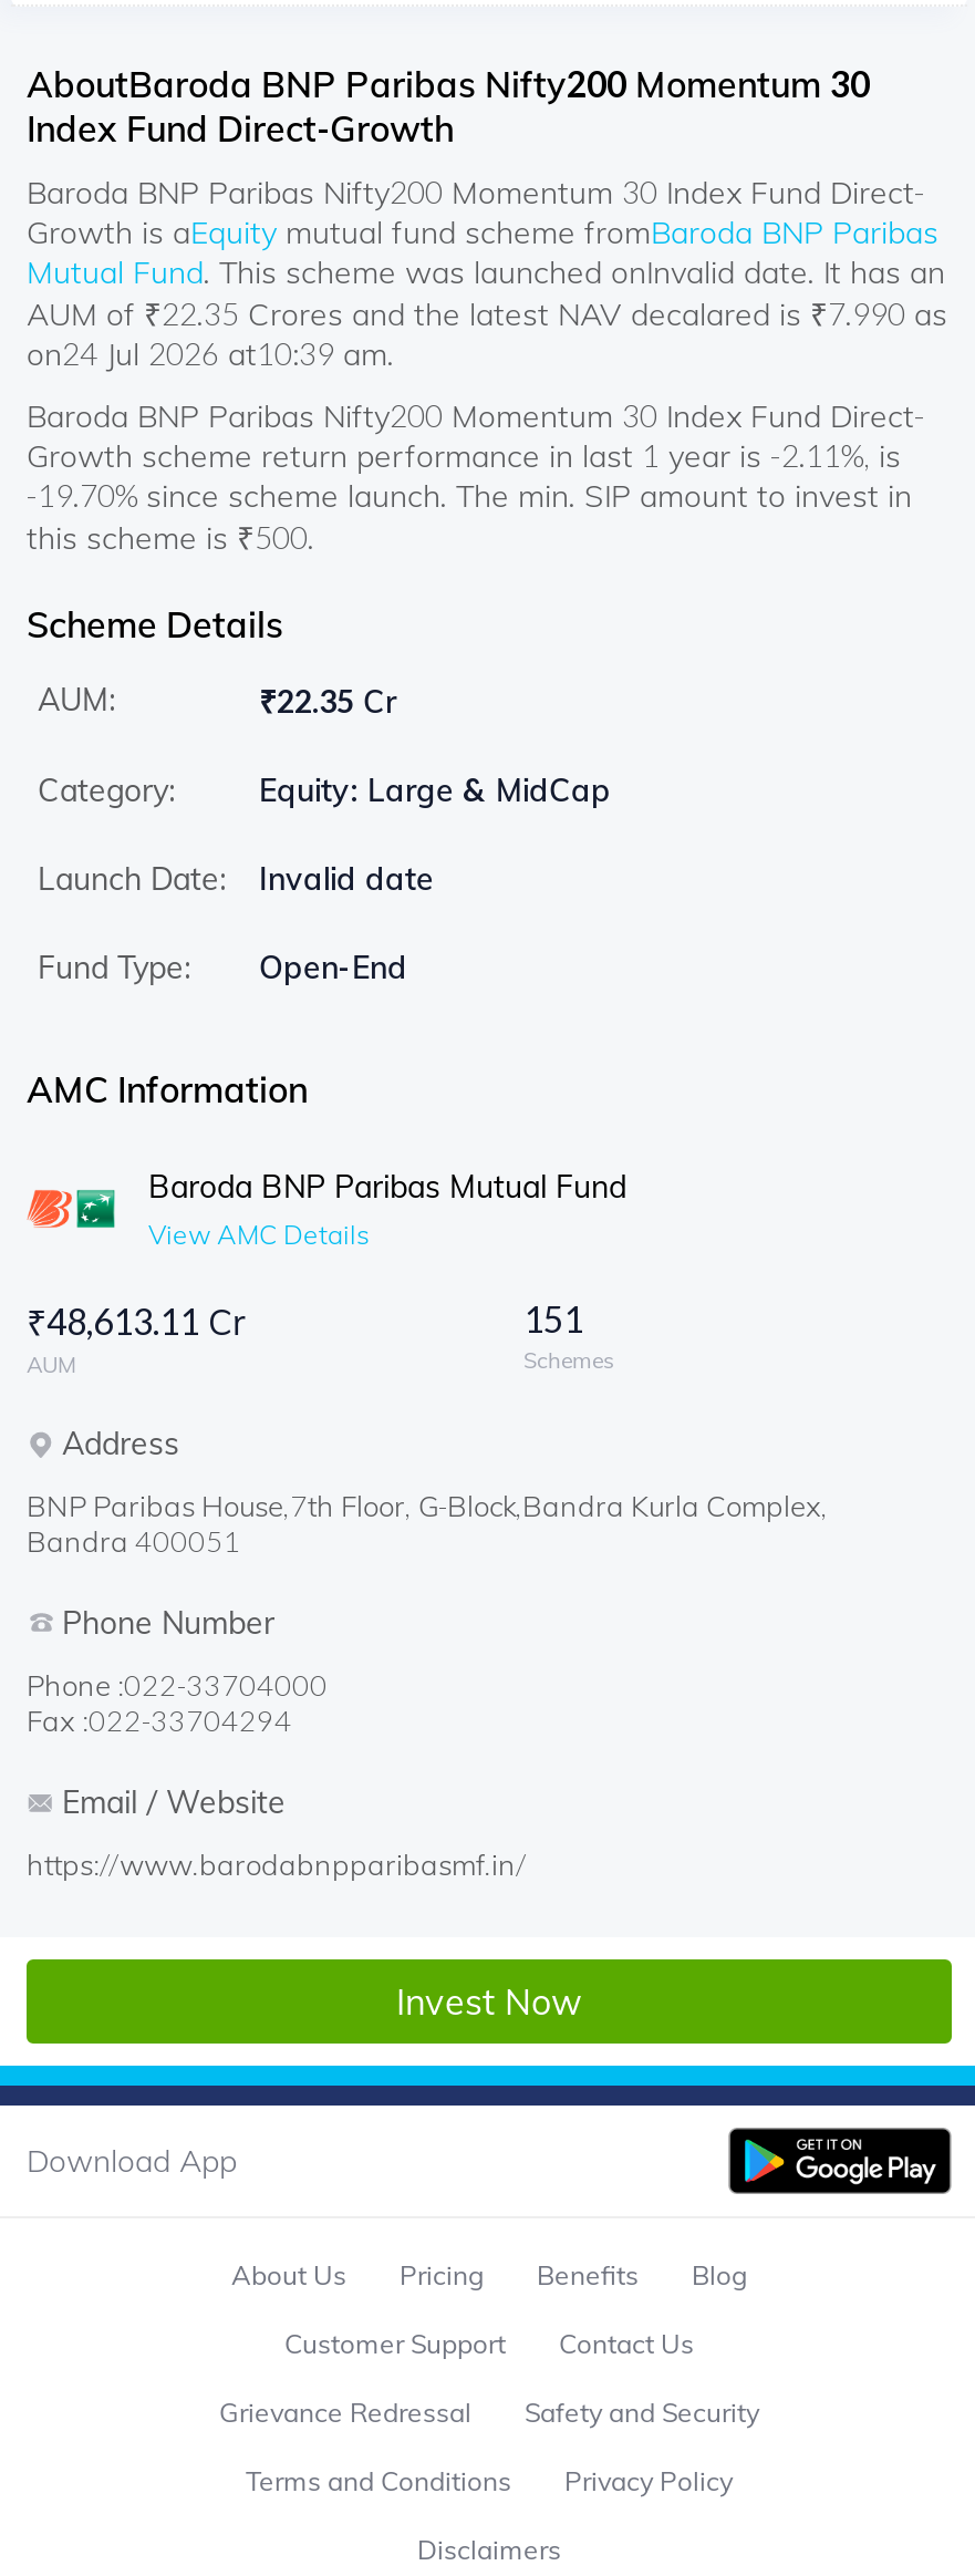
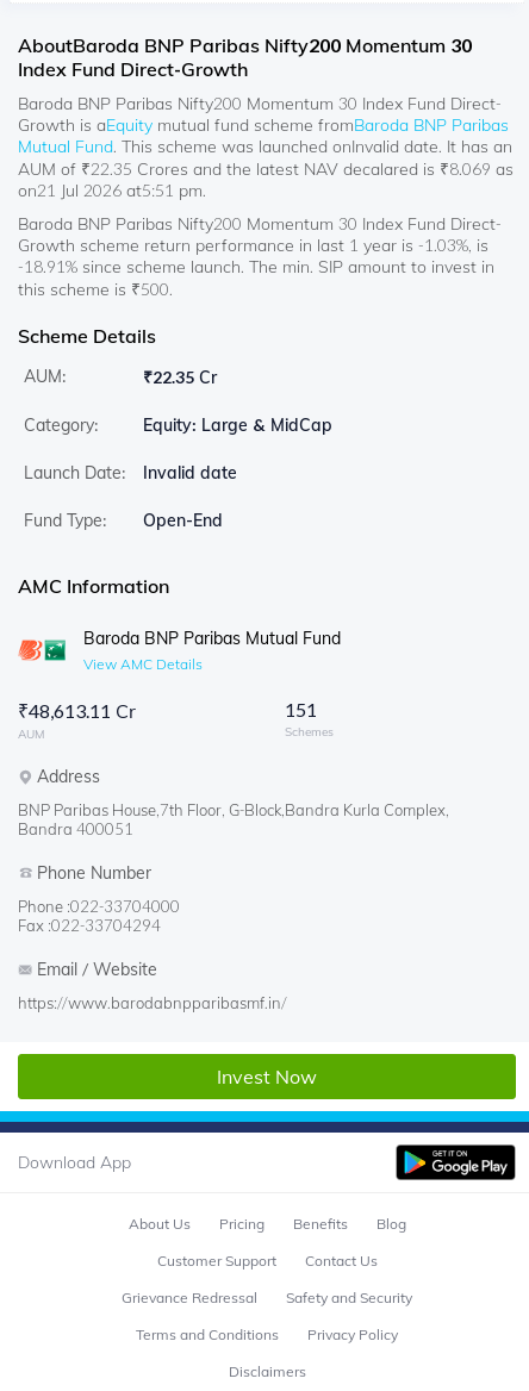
- AUM of ₹22.35 Crores and the latest NAV decalared is ₹7.990 as
+ AUM of ₹22.35 Crores and the latest NAV decalared is ₹8.069 as

- on24 Jul 2026 at10:39 am.
+ on21 Jul 2026 at5:51 pm.

- Growth scheme return performance in last 1 year is -2.11%, is
+ Growth scheme return performance in last 1 year is -1.03%, is

- -19.70% since scheme launch. The min. SIP amount to invest in
+ -18.91% since scheme launch. The min. SIP amount to invest in
